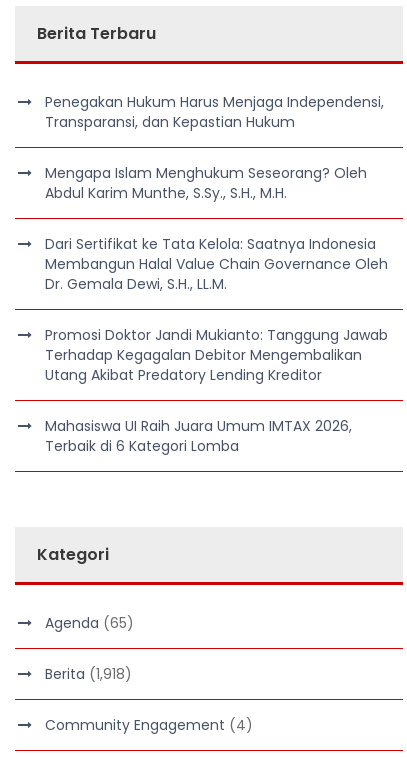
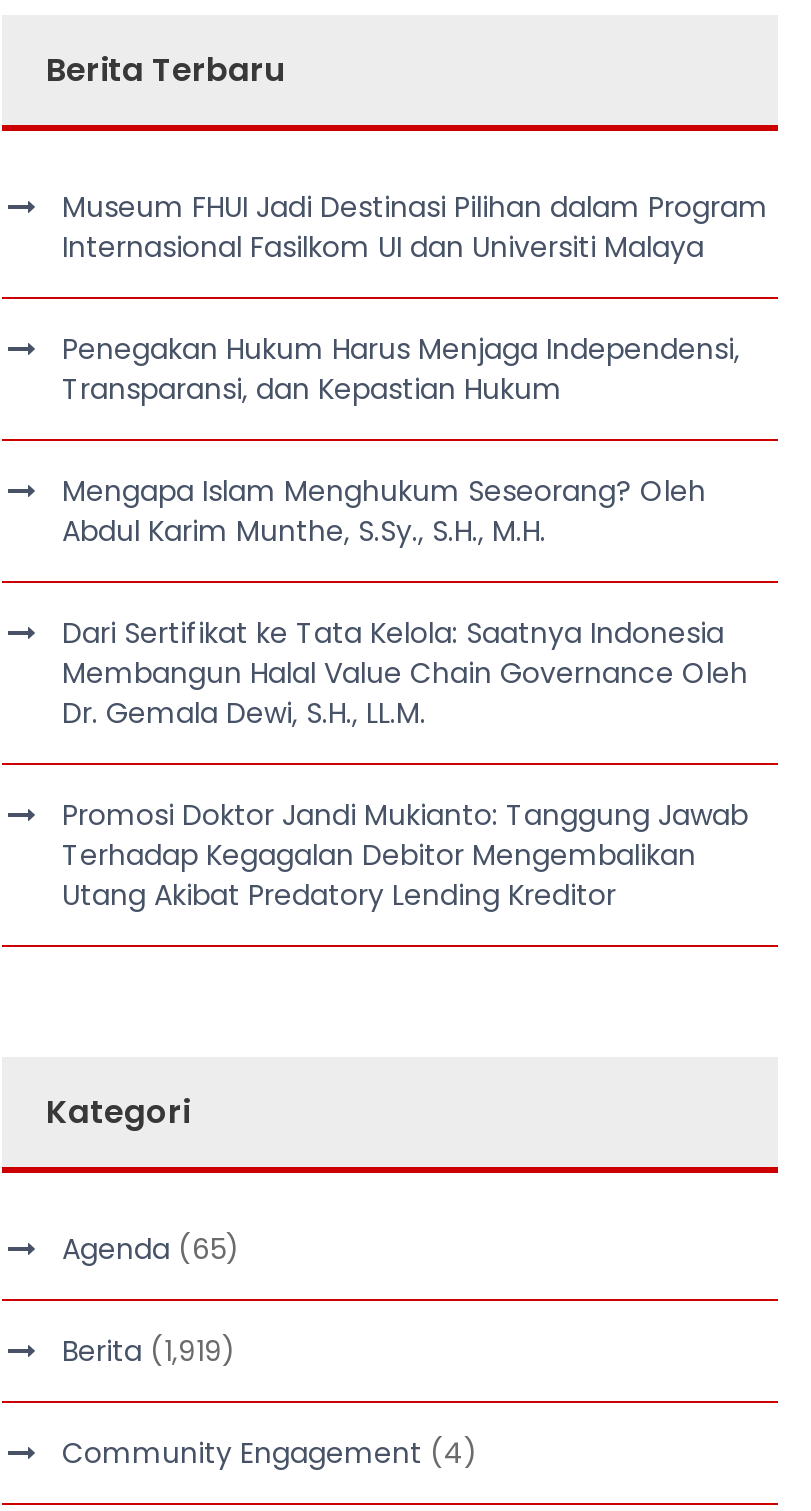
+ Museum FHUI Jadi Destinasi Pilihan dalam Program
+ Internasional Fasilkom UI dan Universiti Malaya

moved down: Penegakan Hukum Harus Menjaga Independensi, | Transparansi, dan Kepastian Hukum | Mengapa Islam Menghukum Seseorang? Oleh | ... | Terhadap Kegagalan Debitor Mengembalikan | Utang Akibat Predatory Lending Kreditor

- Mahasiswa UI Raih Juara Umum IMTAX 2026,
- Terbaik di 6 Kategori Lomba

- Berita (1,918)
+ Berita (1,919)
